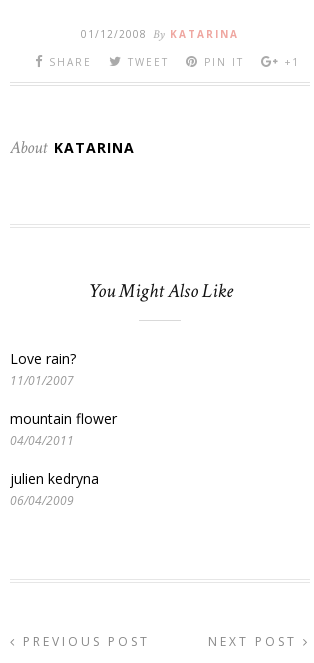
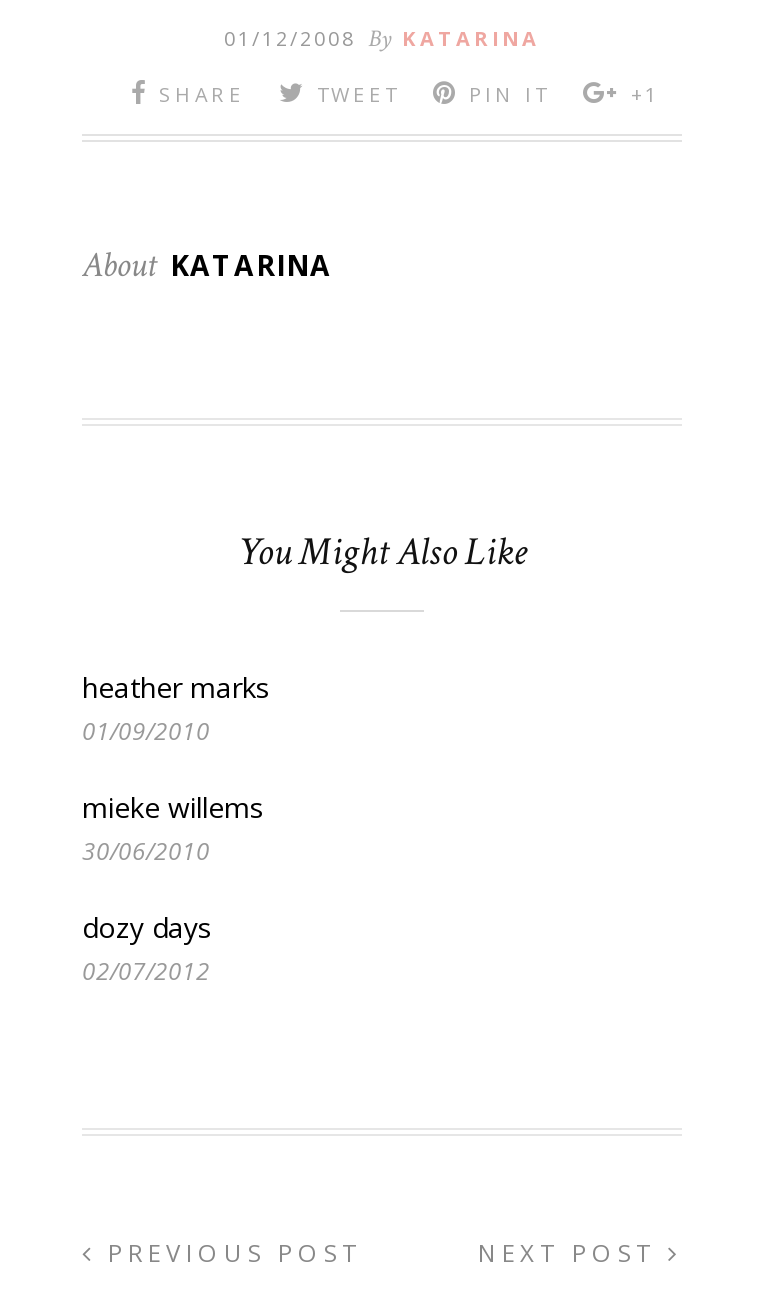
- Love rain?
- 11/01/2007
+ heather marks
+ 01/09/2010

- mountain flower
- 04/04/2011
+ mieke willems
+ 30/06/2010

- julien kedryna
- 06/04/2009
+ dozy days
+ 02/07/2012
